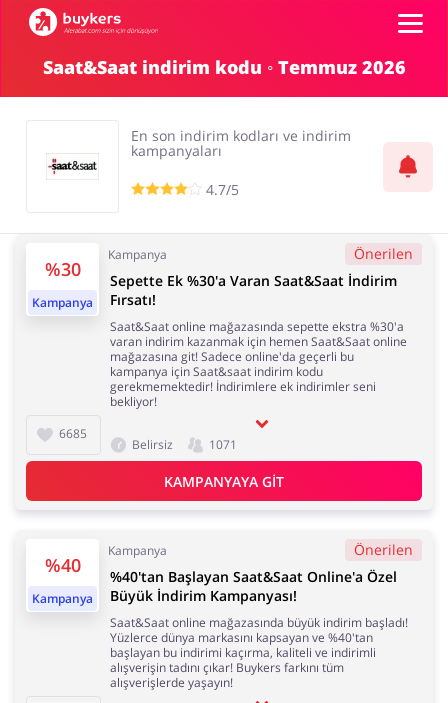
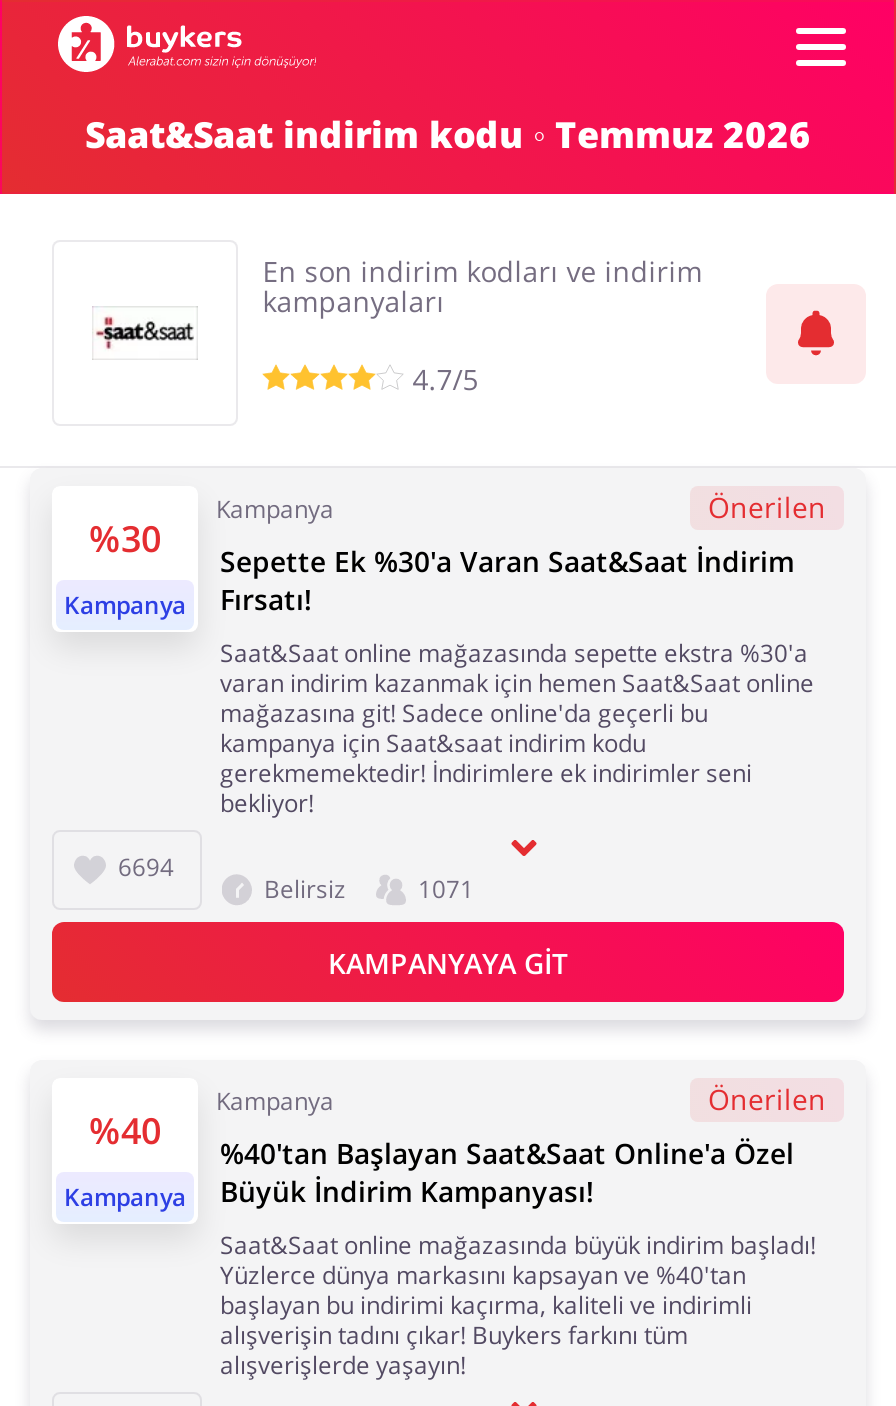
- 6685
+ 6694
